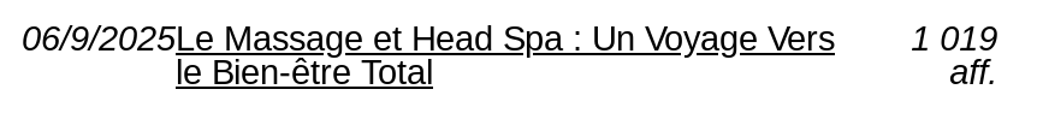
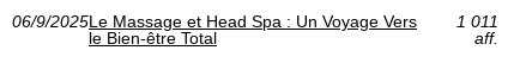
- 1 019
+ 1 011
